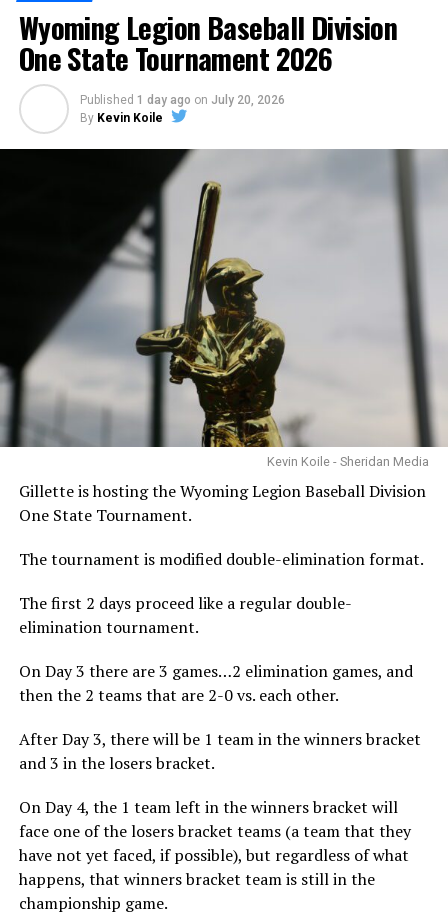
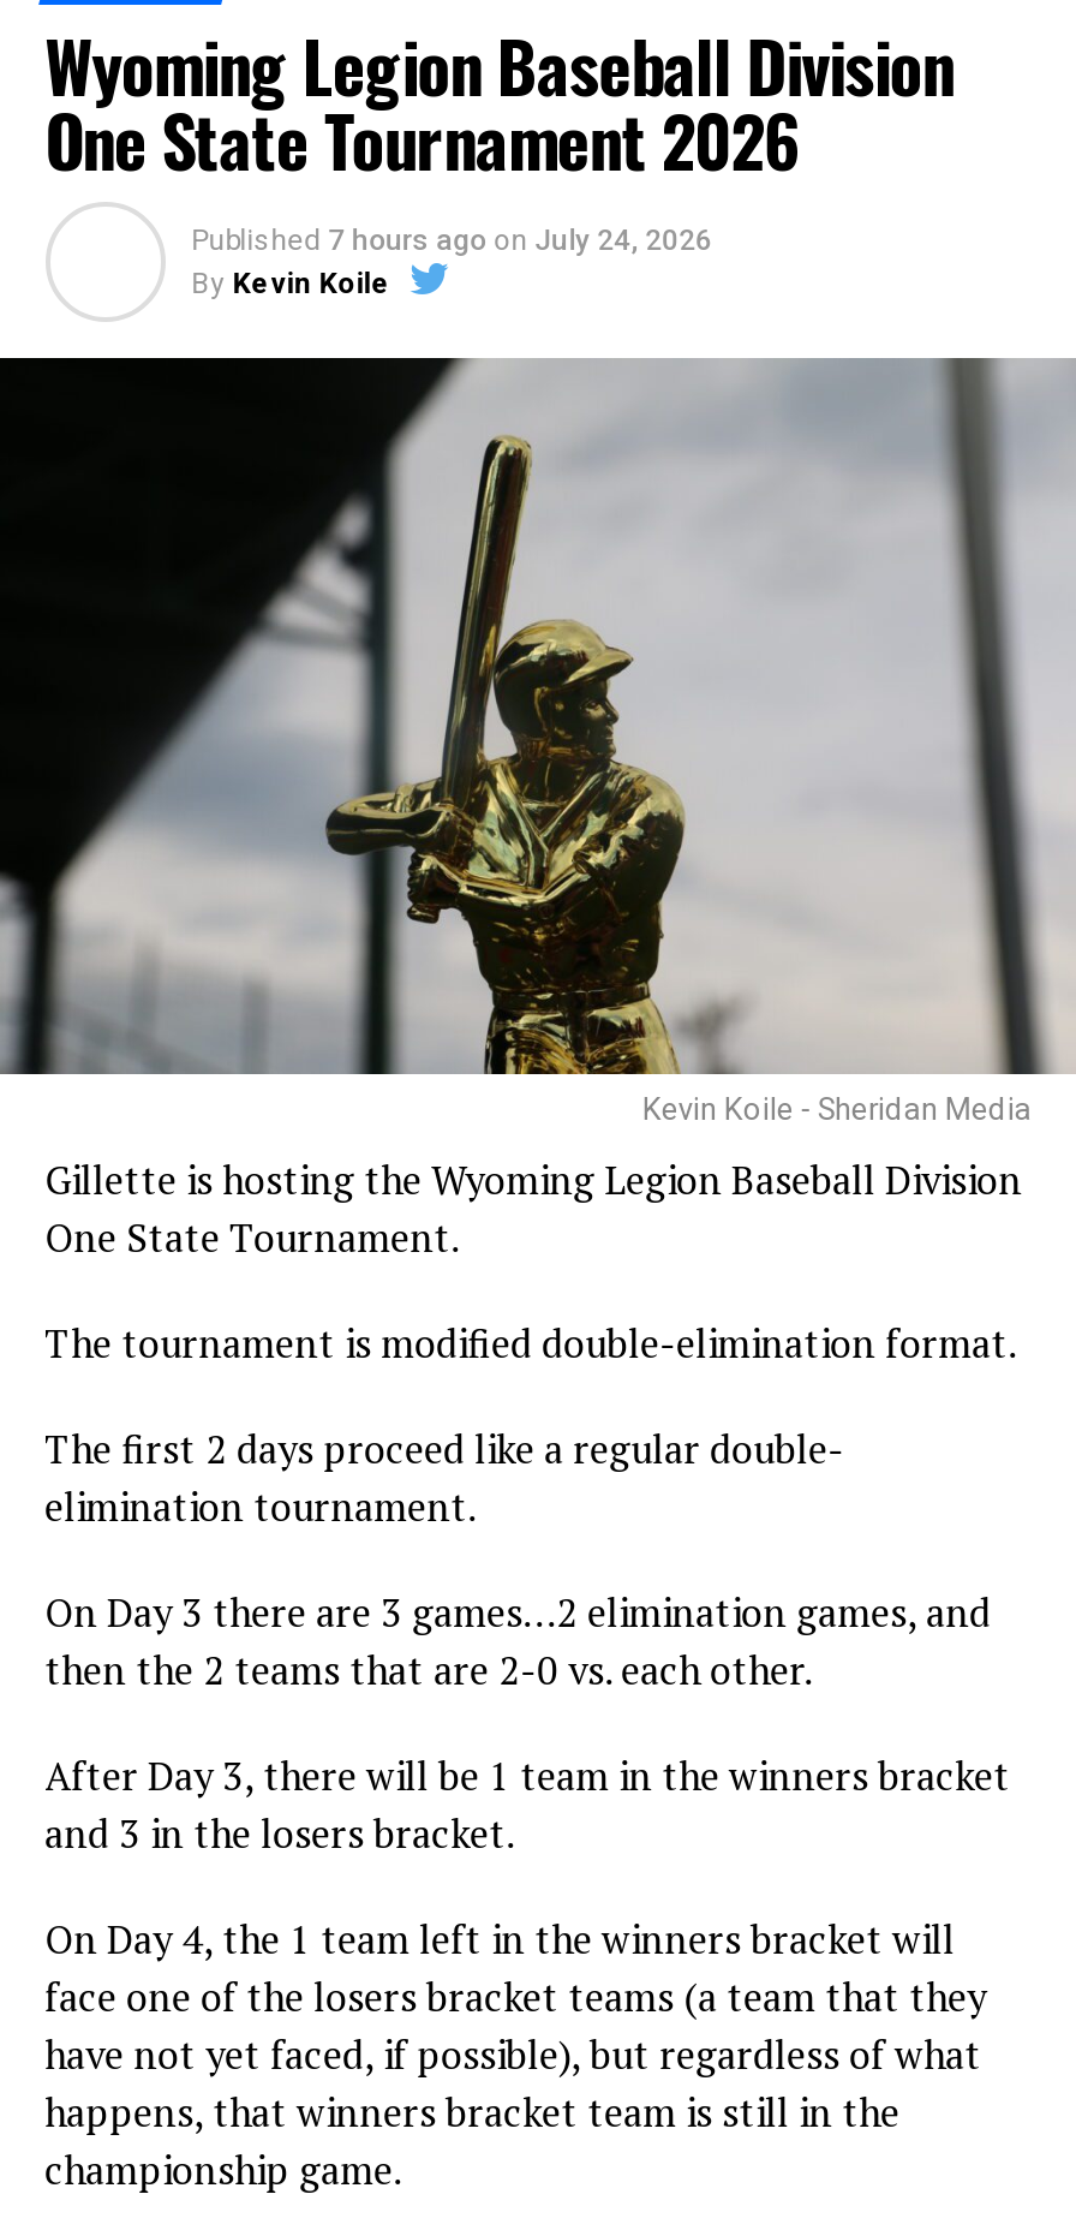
- Published 1 day ago on July 20, 2026
+ Published 7 hours ago on July 24, 2026
